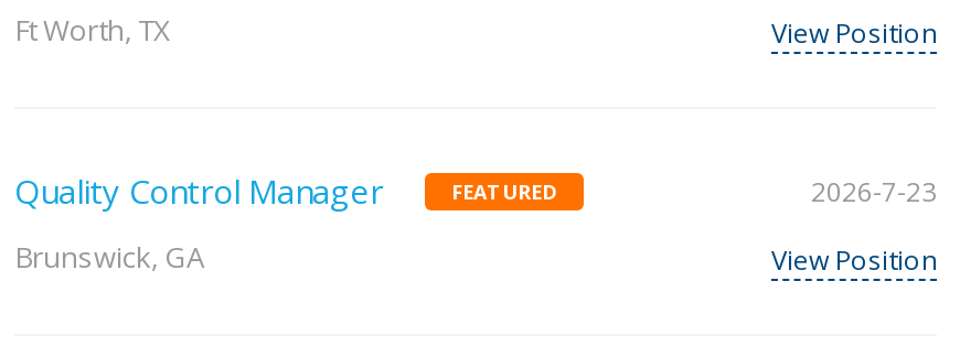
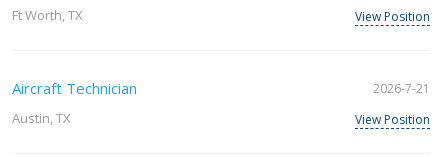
- Quality Control Manager
- FEATURED
+ Aircraft Technician

- 2026-7-23
+ 2026-7-21

- Brunswick, GA
+ Austin, TX
